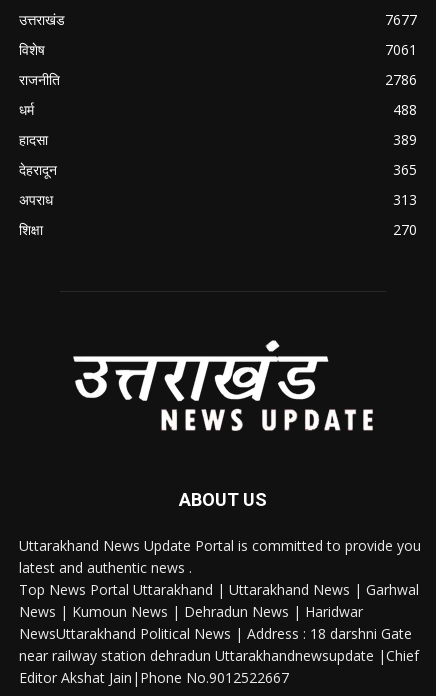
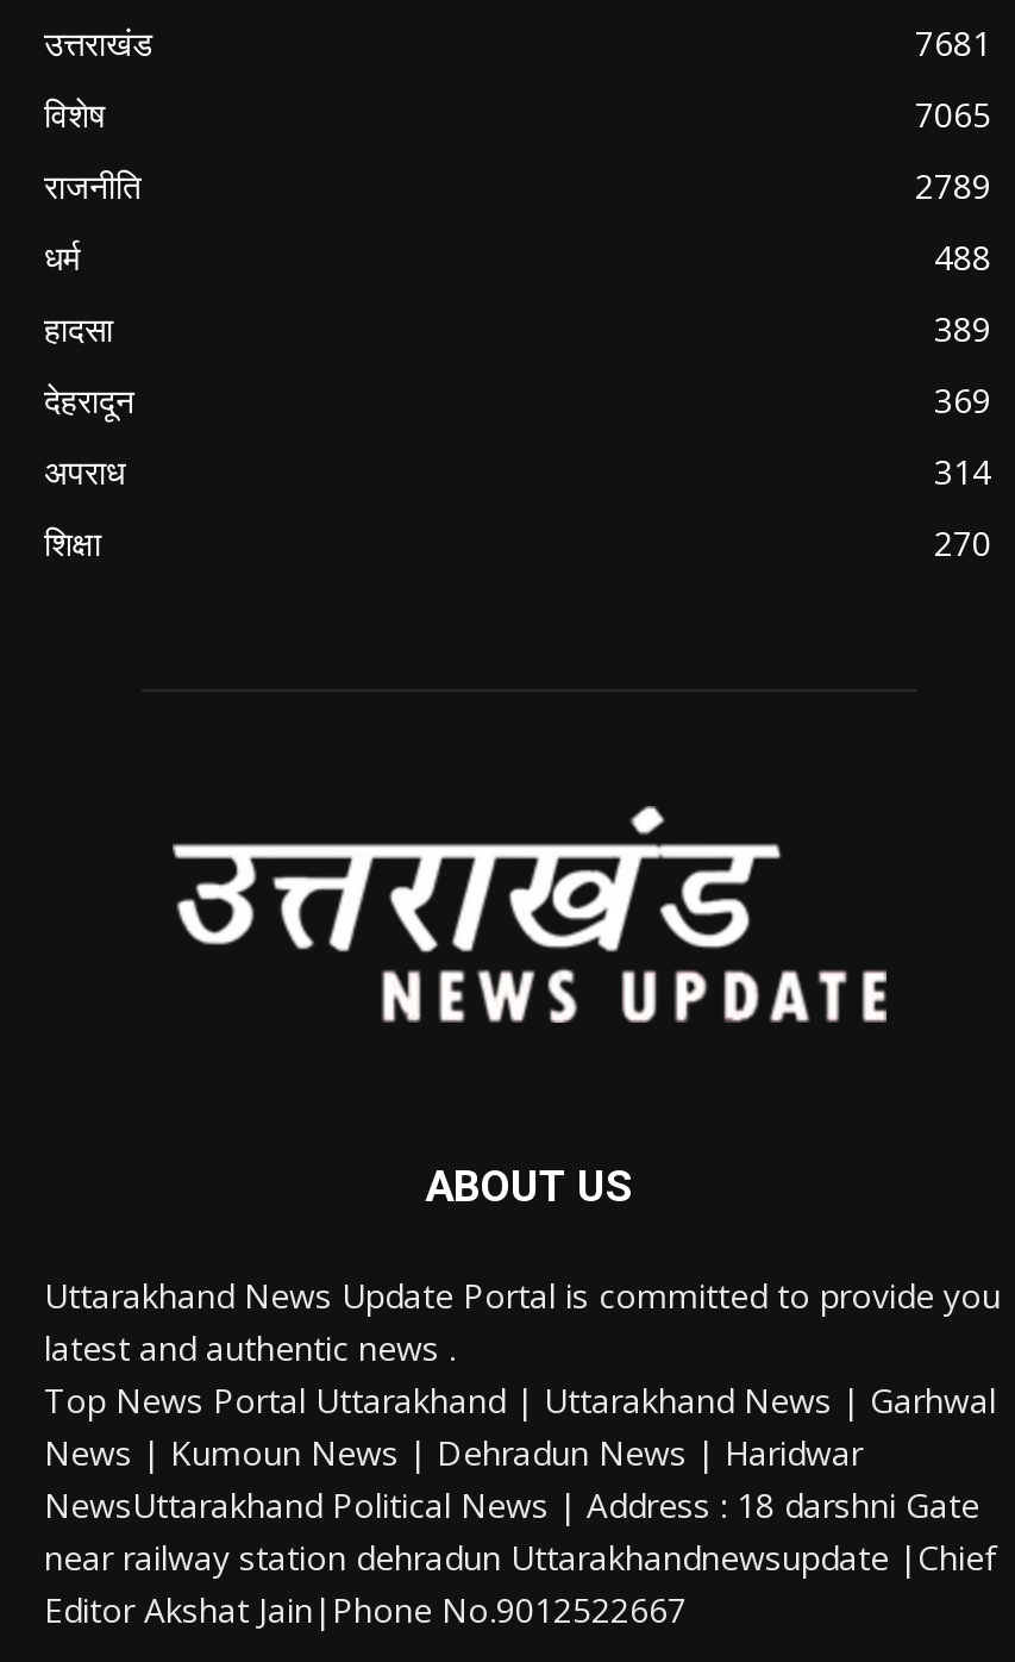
- 7677
+ 7681

- 7061
+ 7065

- 2786
+ 2789

- 365
+ 369

- 313
+ 314
